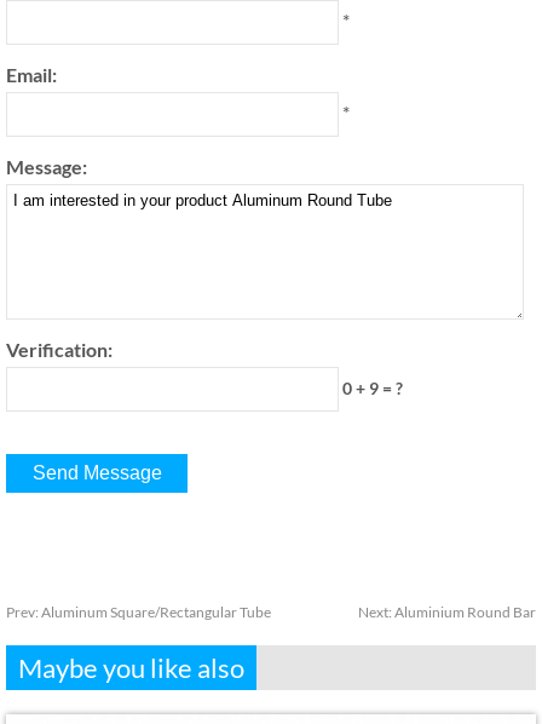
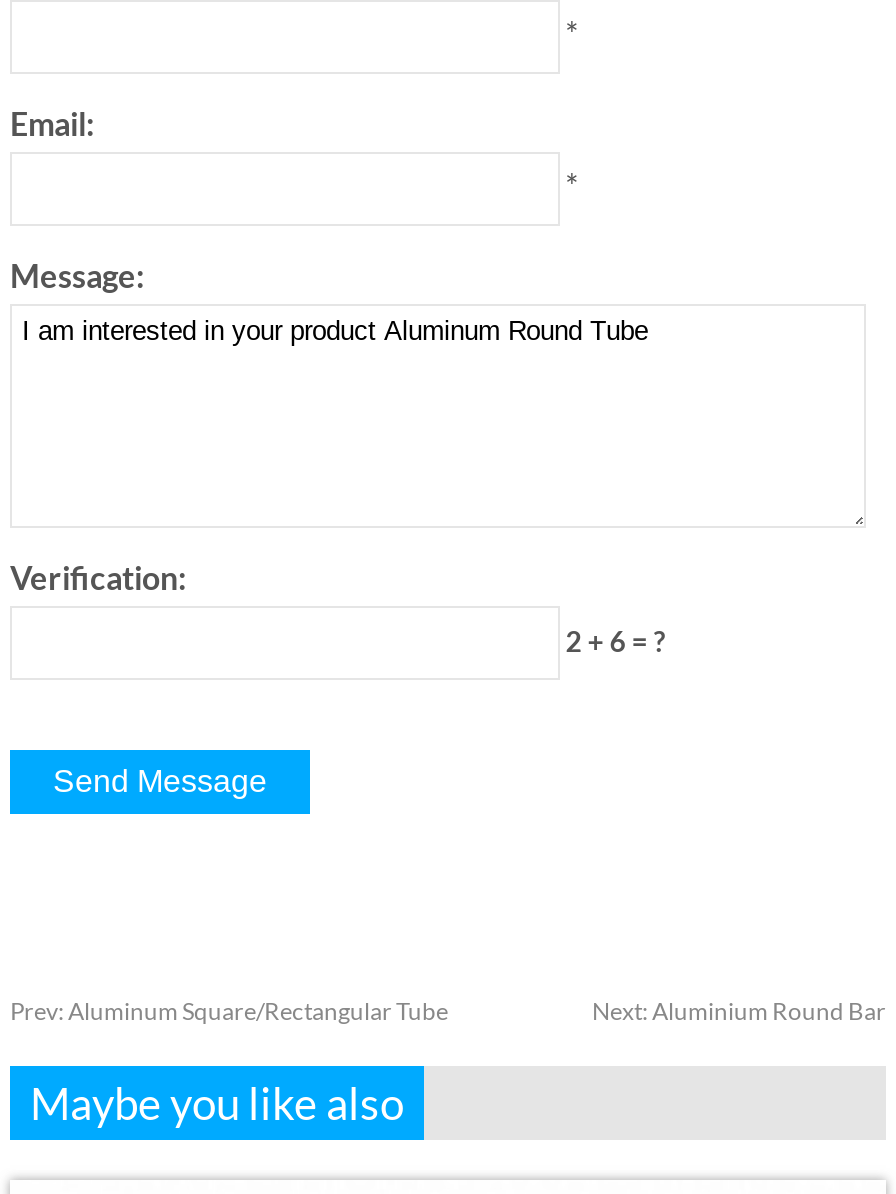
- 0 + 9 = ?
+ 2 + 6 = ?
